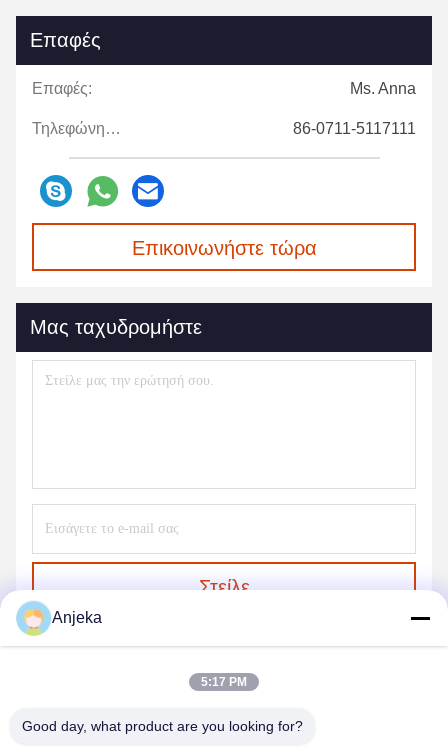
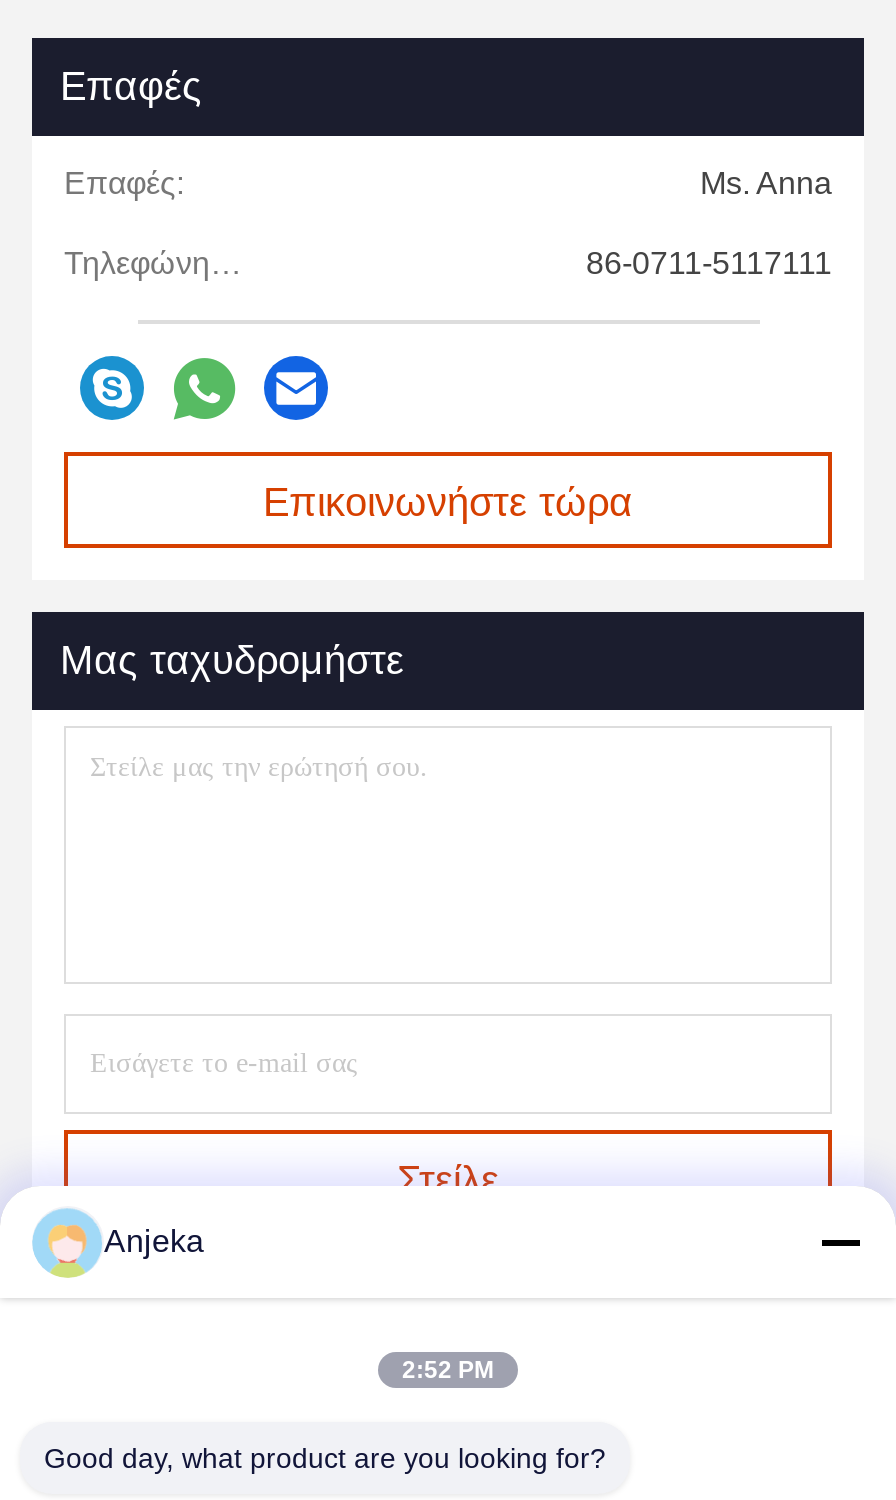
- 5:17 PM
+ 2:52 PM
